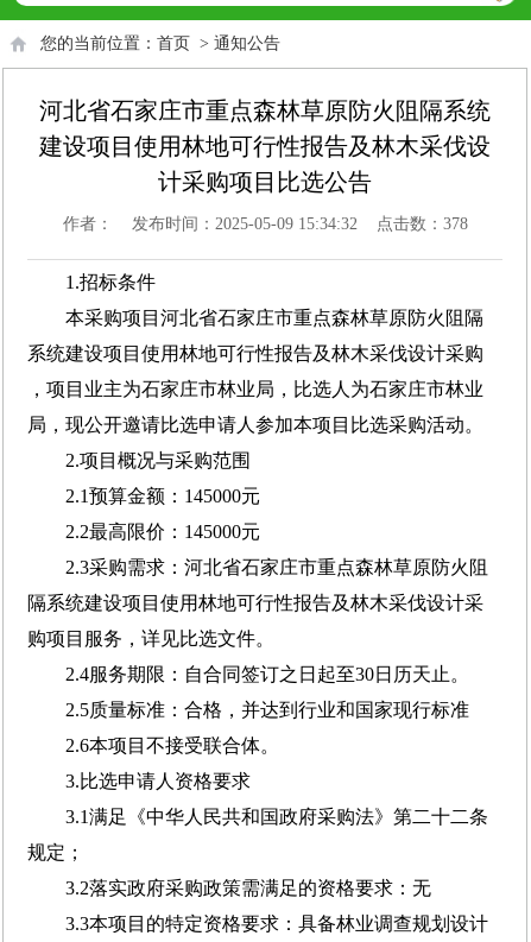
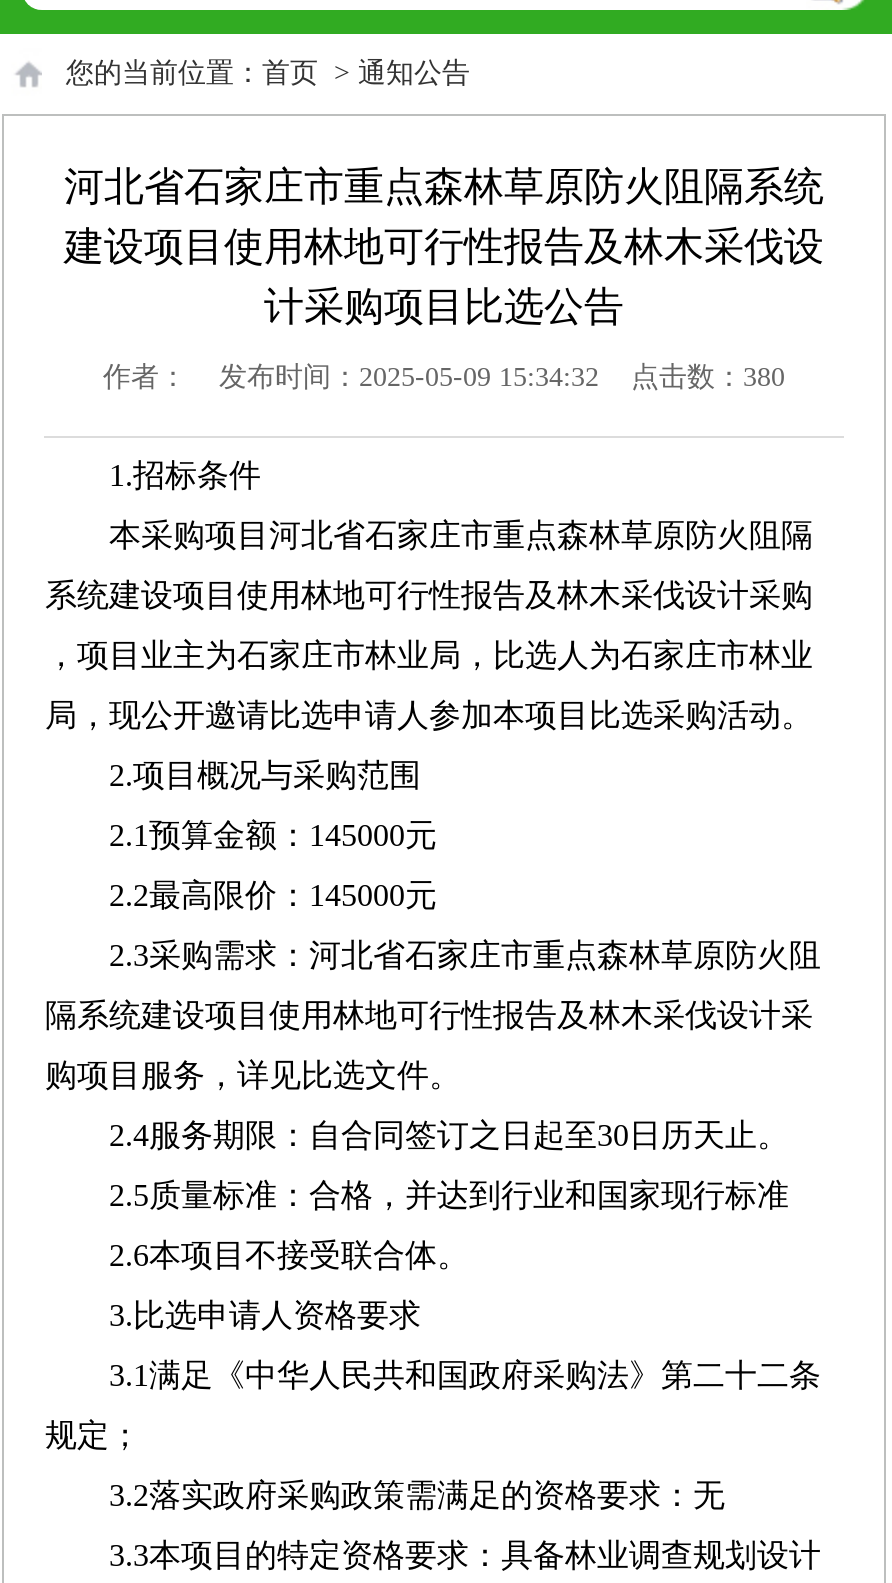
- 作者： 发布时间：2025-05-09 15:34:32 点击数：378
+ 作者： 发布时间：2025-05-09 15:34:32 点击数：380
